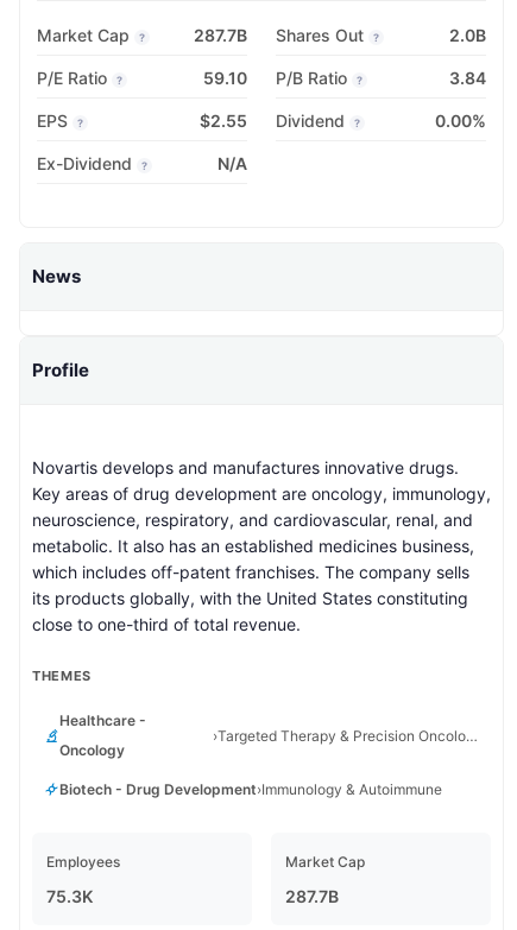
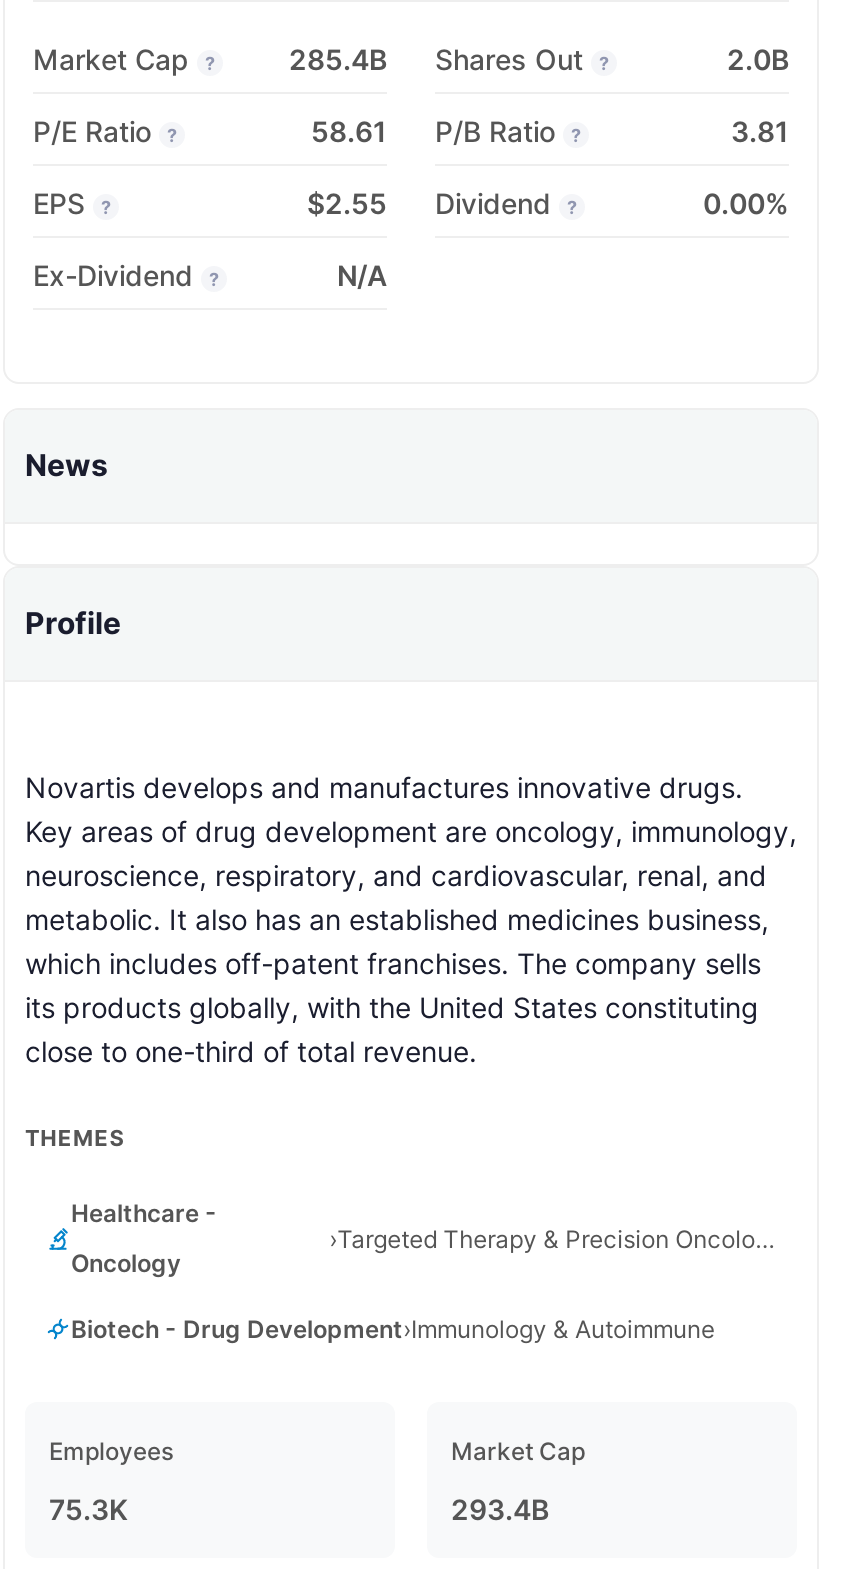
- 287.7B
+ 285.4B

- 59.10
+ 58.61

- 3.84
+ 3.81

- 287.7B
+ 293.4B
